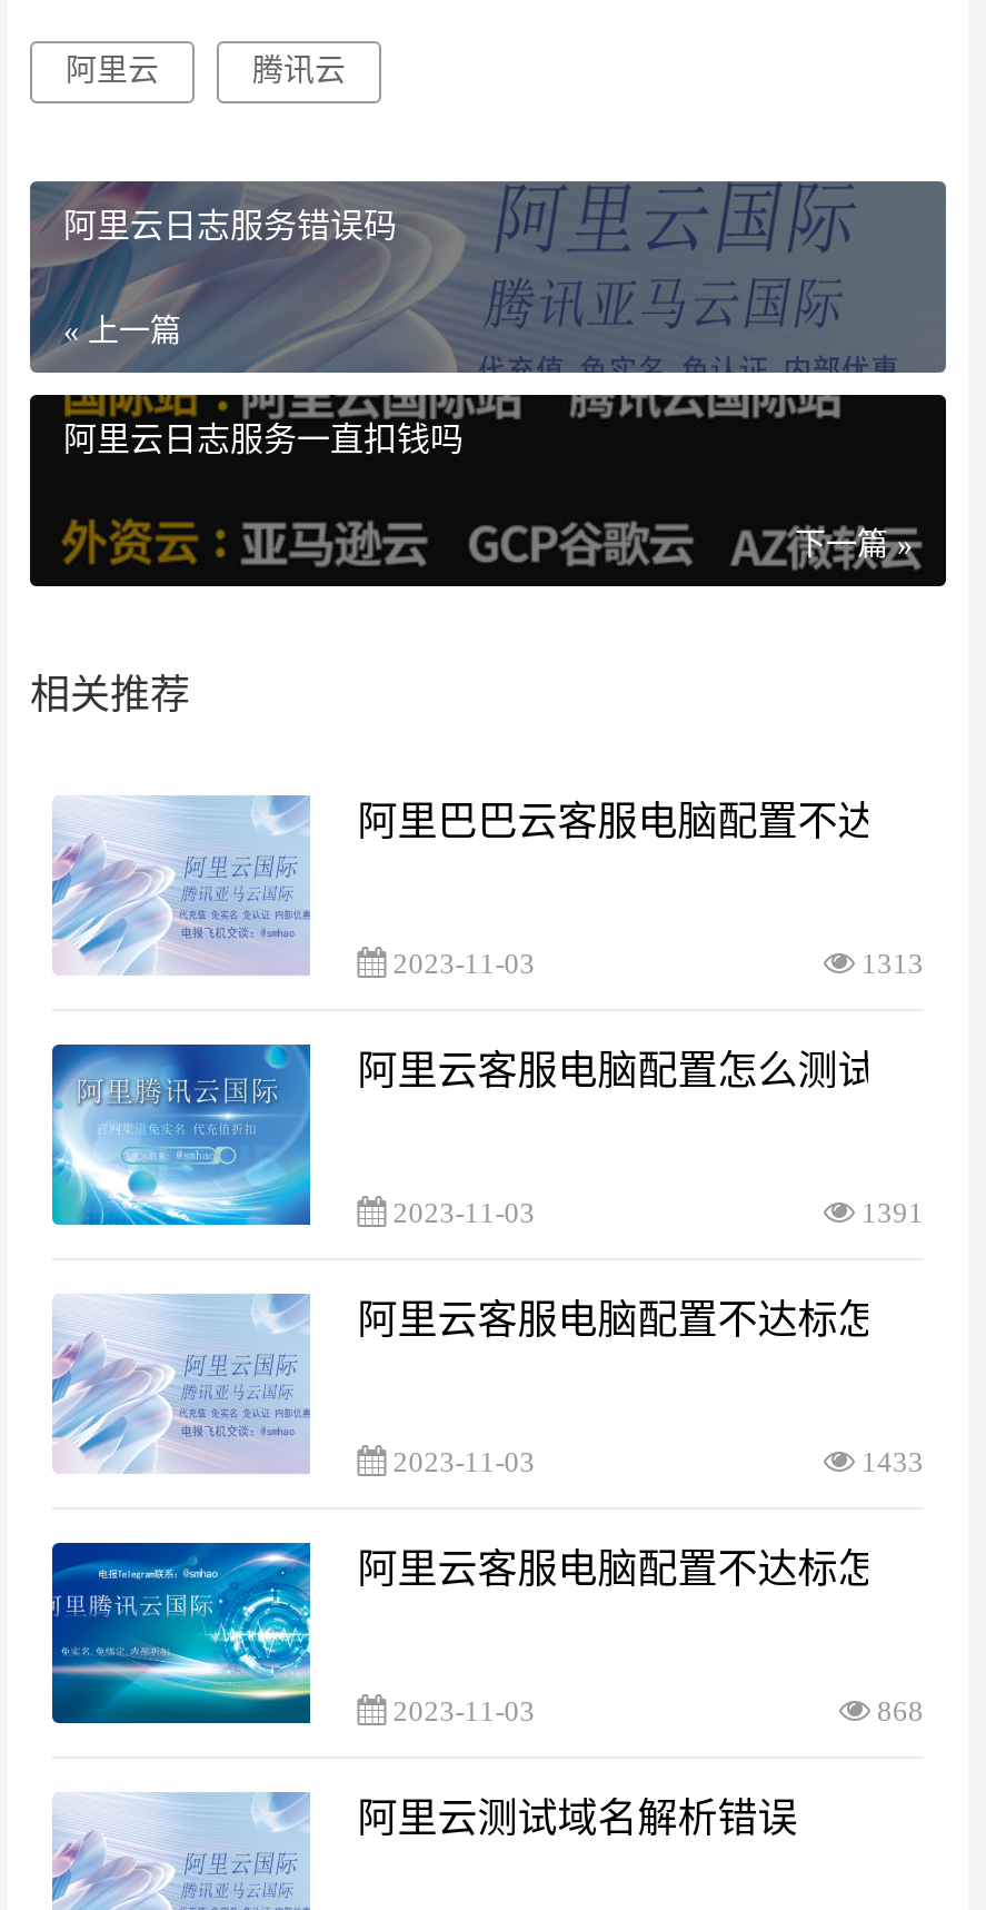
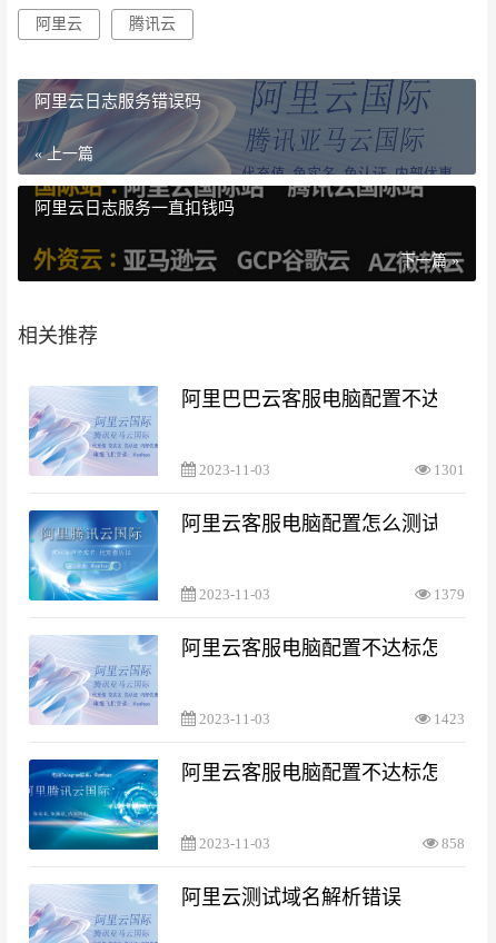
- 1313
+ 1301

- 1391
+ 1379

- 1433
+ 1423

- 868
+ 858
